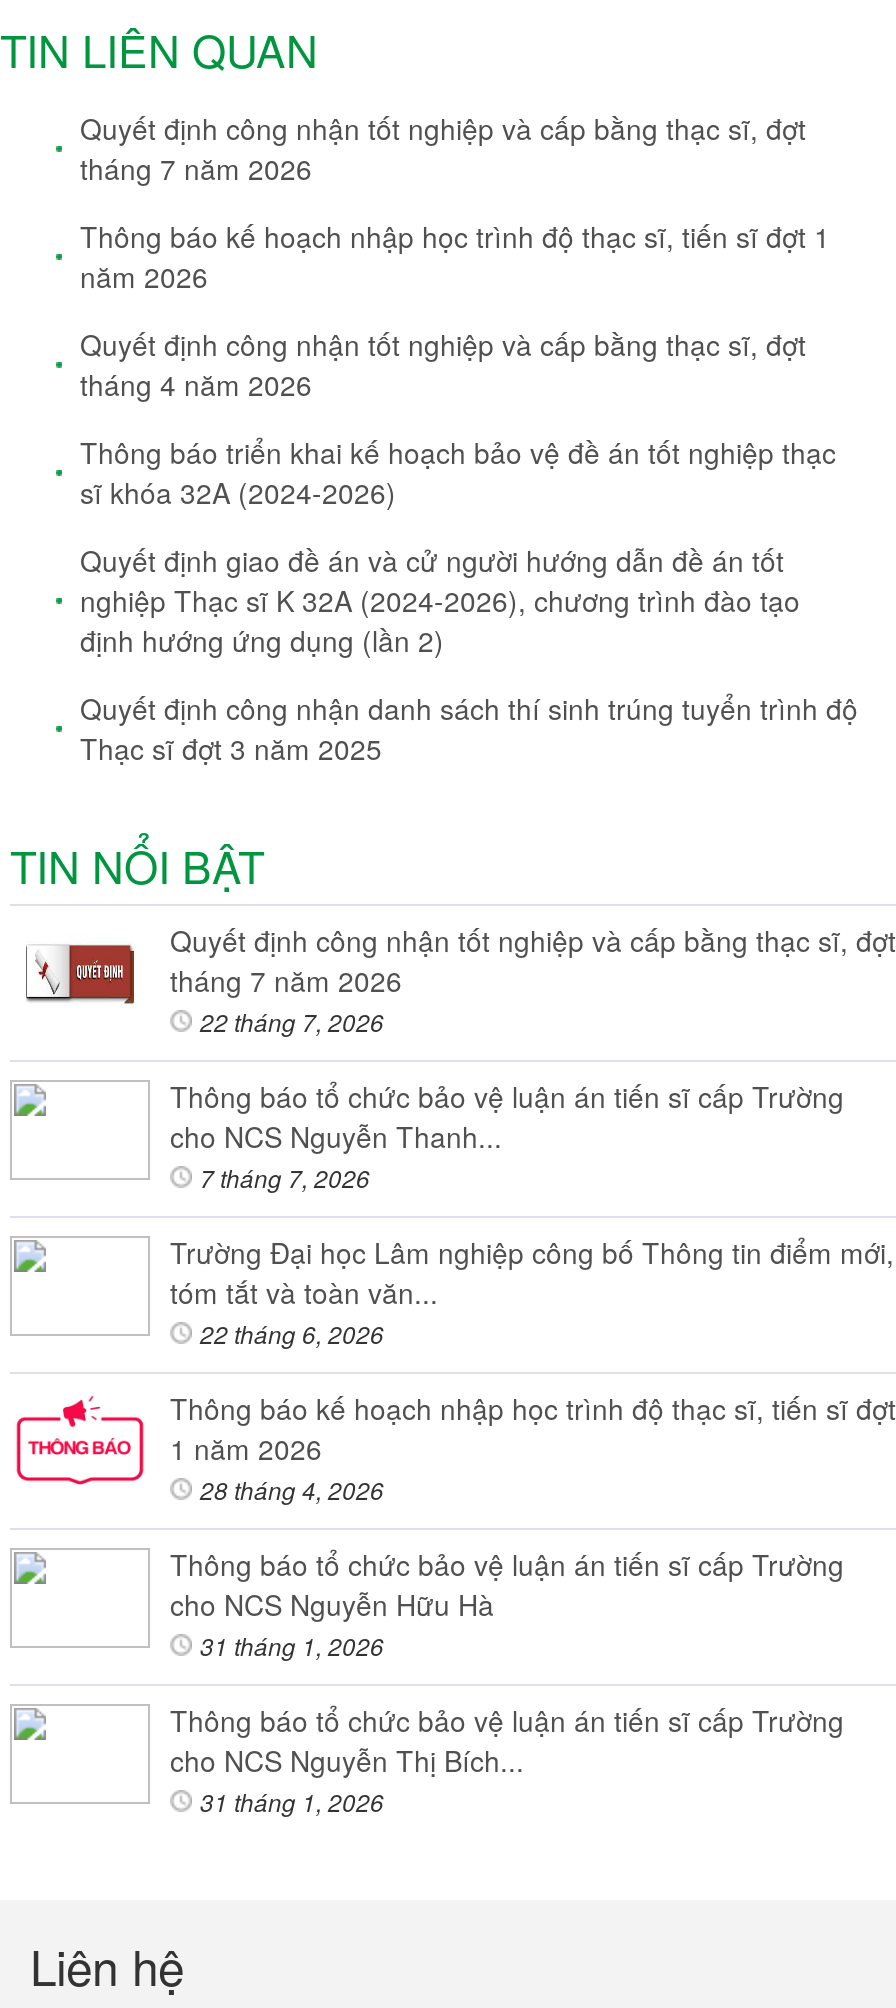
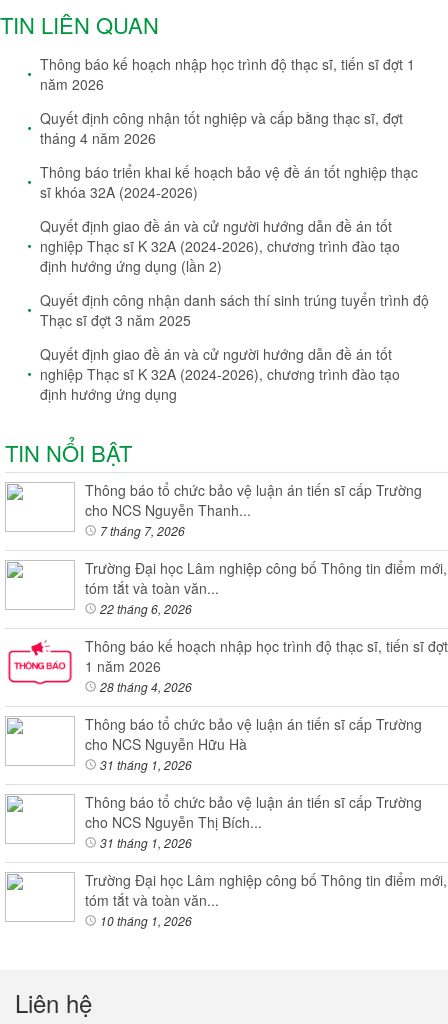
- Quyết định công nhận tốt nghiệp và cấp bằng thạc sĩ, đợt
- tháng 7 năm 2026

moved up: Thông báo kế hoạch nhập học trình độ thạc sĩ, tiến sĩ đợt 1 | năm 2026 | Quyết định công nhận tốt nghiệp và cấp bằng thạc sĩ, đợt | ... | Quyết định công nhận danh sách thí sinh trúng tuyển trình độ | Thạc sĩ đợt 3 năm 2025

+ Quyết định giao đề án và cử người hướng dẫn đề án tốt
+ nghiệp Thạc sĩ K 32A (2024-2026), chương trình đào tạo
+ định hướng ứng dụng

- [image]
- Quyết định công nhận tốt nghiệp và cấp bằng thạc sĩ, đợt
- tháng 7 năm 2026
- 22 tháng 7, 2026

moved up: Thông báo tổ chức bảo vệ luận án tiến sĩ cấp Trường | cho NCS Nguyễn Thanh... | 7 tháng 7, 2026 | ... | cho NCS Nguyễn Thị Bích... | 31 tháng 1, 2026

+ Trường Đại học Lâm nghiệp công bố Thông tin điểm mới,
+ tóm tắt và toàn văn...
+ 10 tháng 1, 2026
